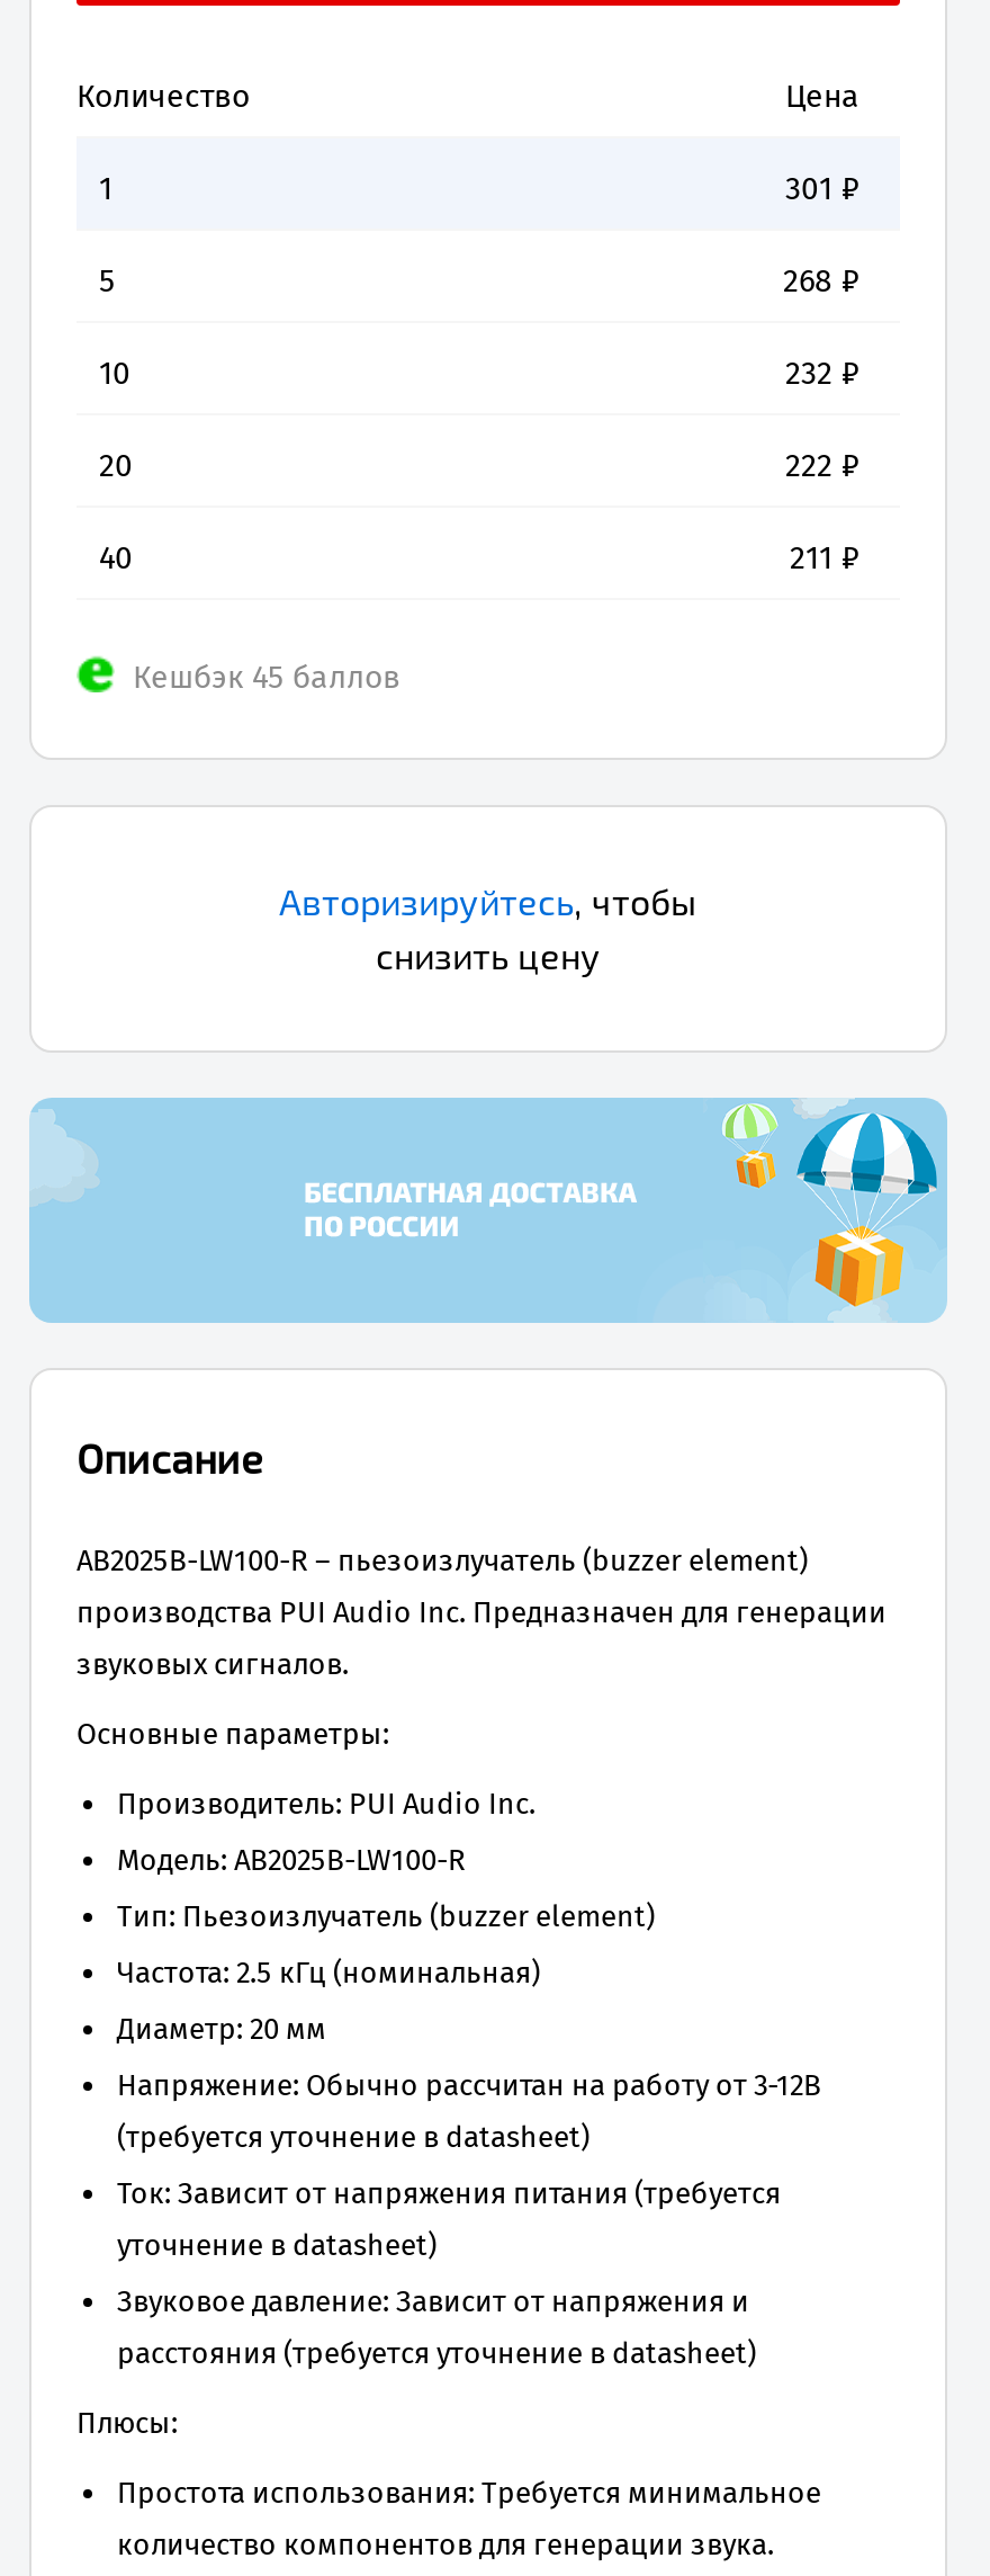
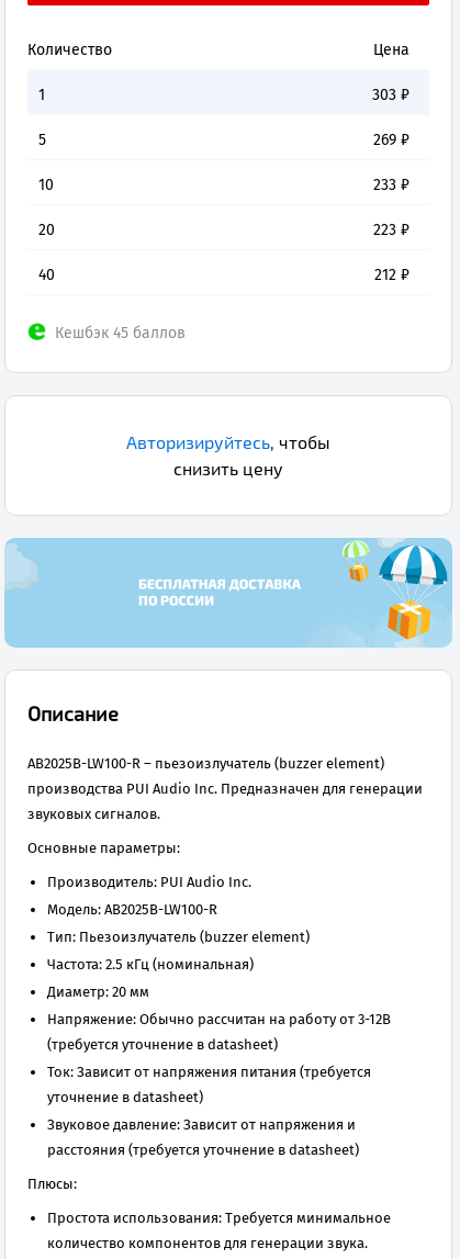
- 301 ₽
+ 303 ₽

- 268 ₽
+ 269 ₽

- 232 ₽
+ 233 ₽

- 222 ₽
+ 223 ₽

- 211 ₽
+ 212 ₽
